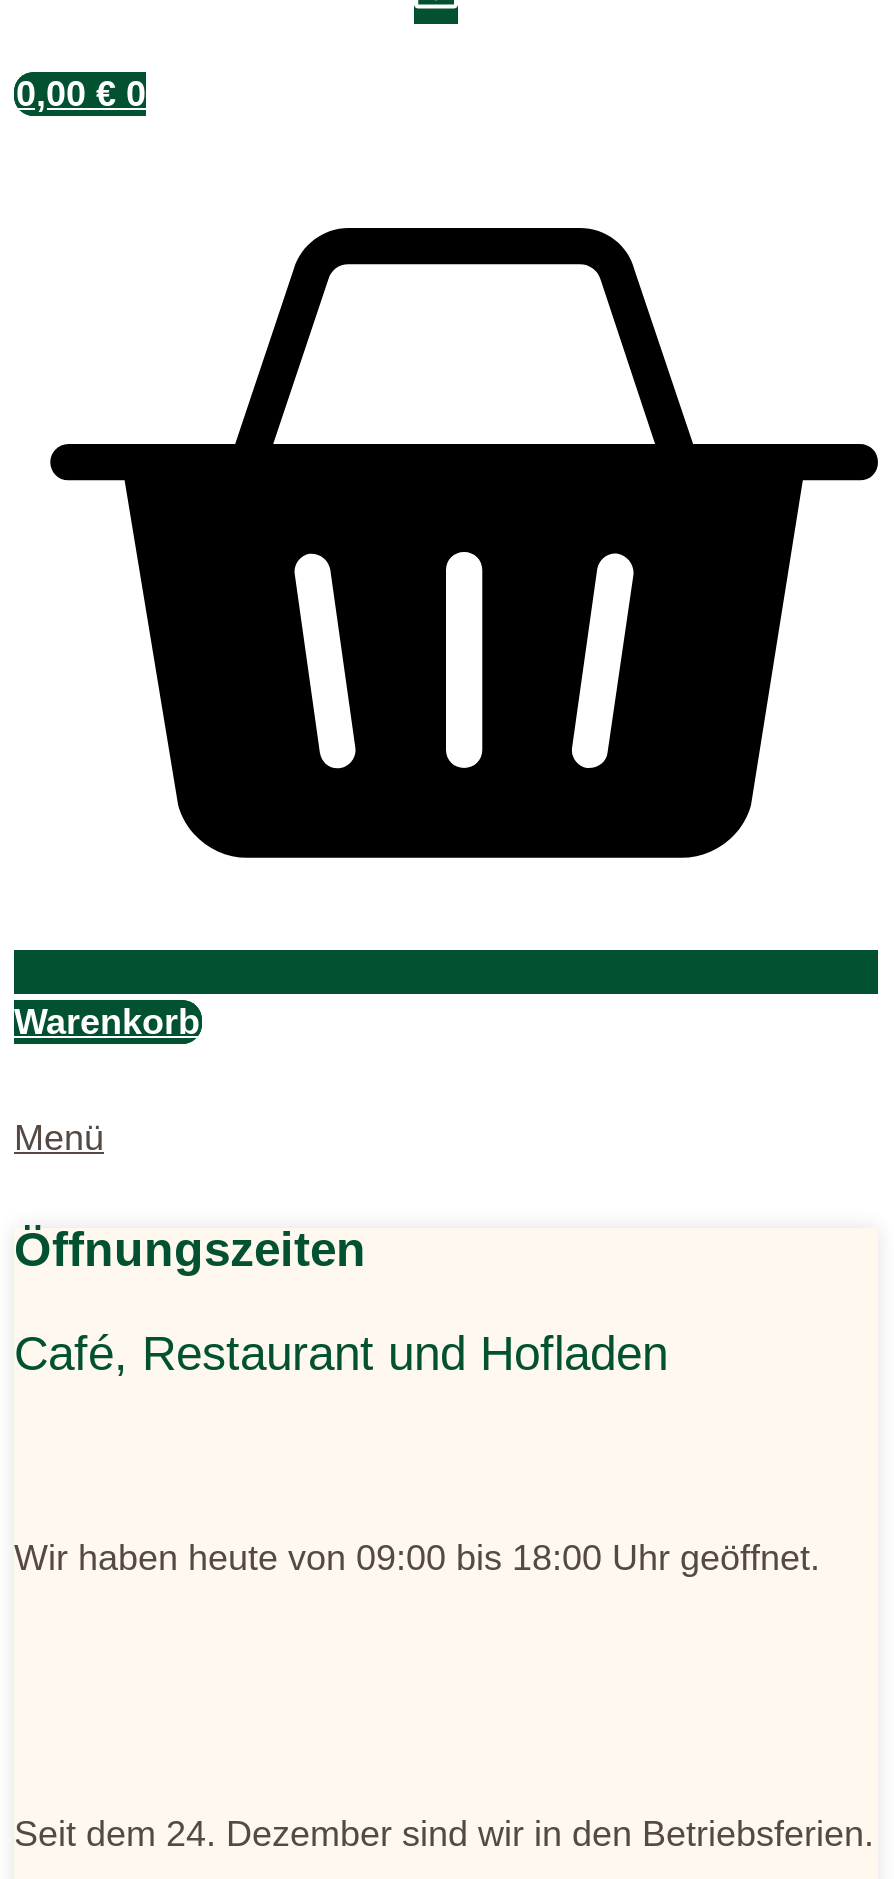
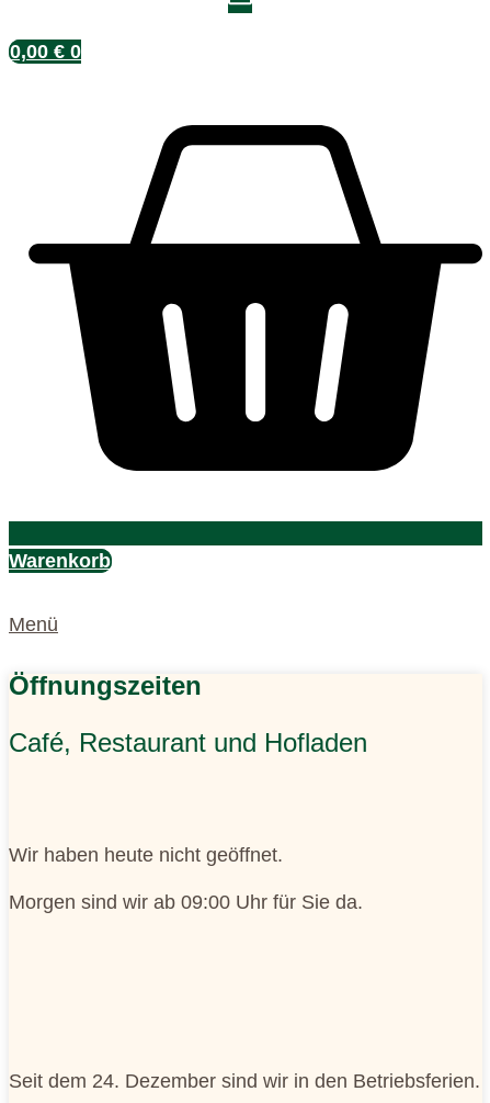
- Wir haben heute von 09:00 bis 18:00 Uhr geöffnet.
+ Wir haben heute nicht geöffnet.
+ Morgen sind wir ab 09:00 Uhr für Sie da.
